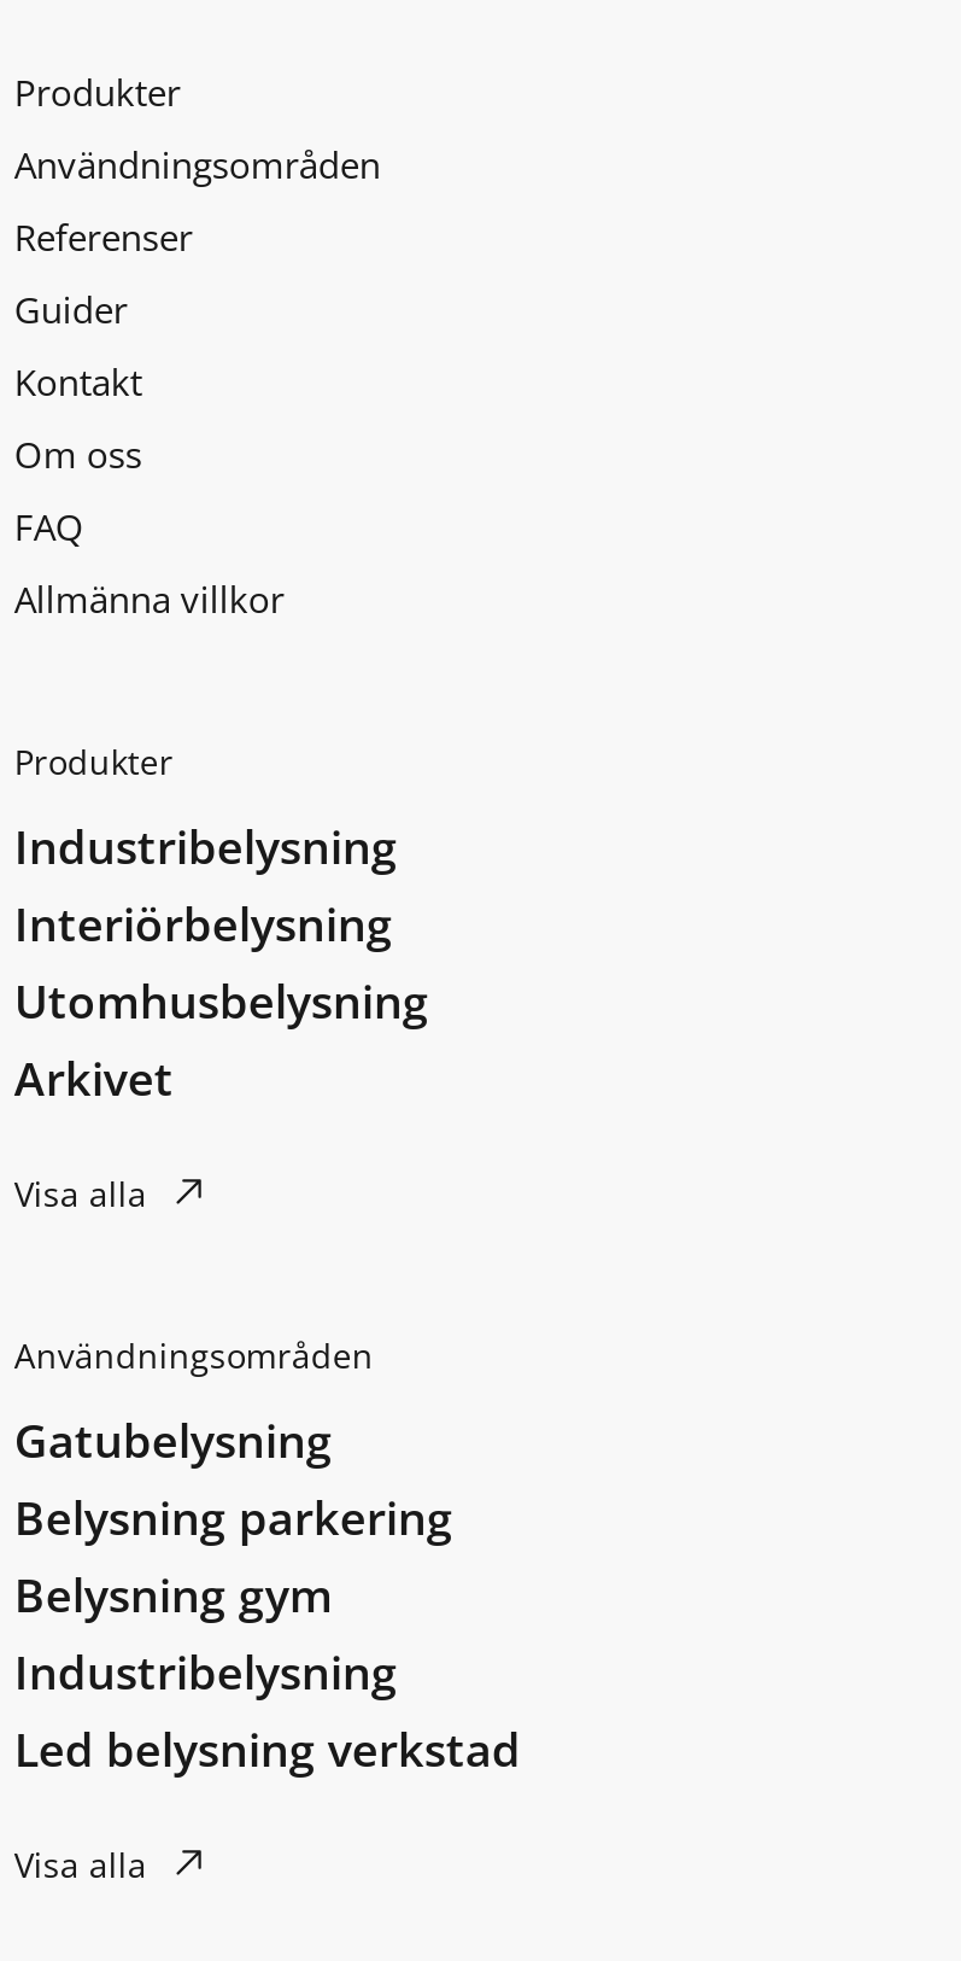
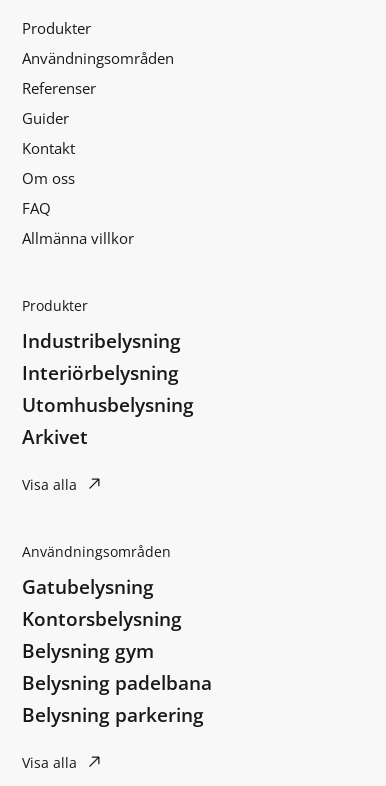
moved down: Belysning parkering

+ Kontorsbelysning

- Industribelysning
- Led belysning verkstad
+ Belysning padelbana
